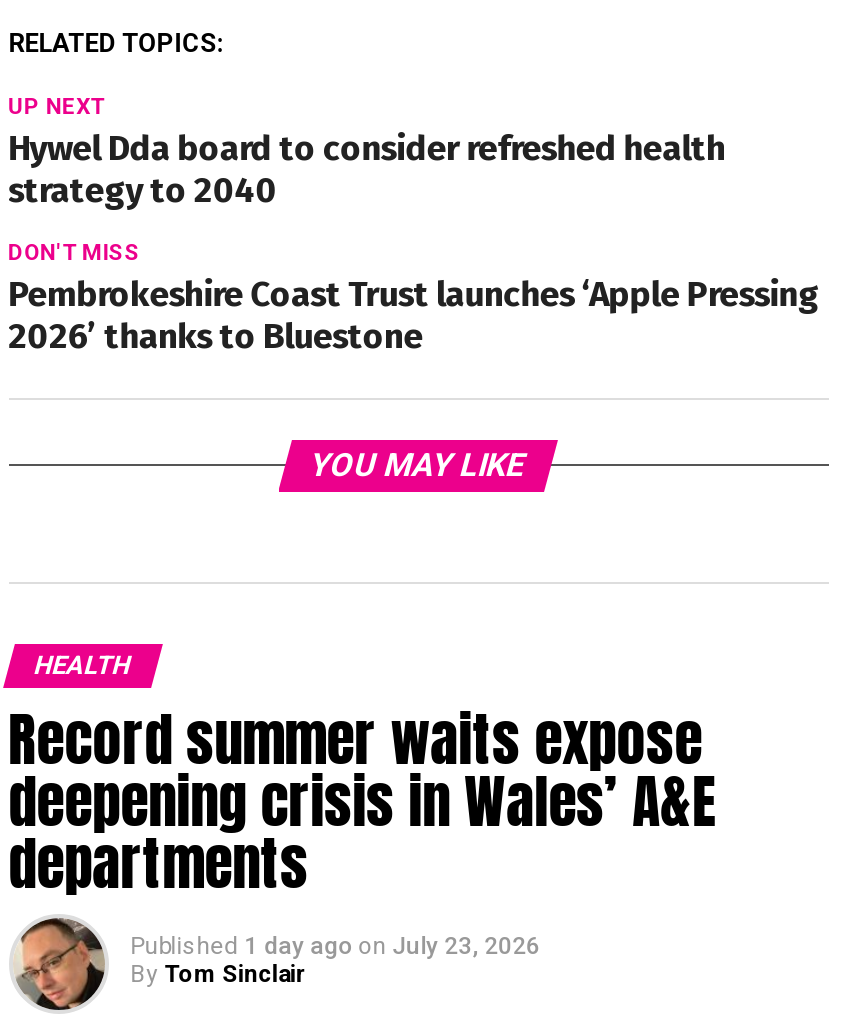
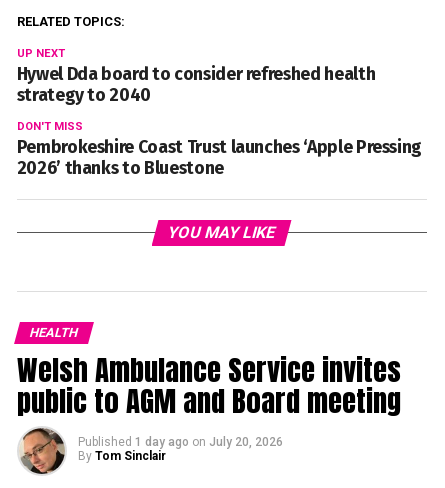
- Record summer waits expose
- deepening crisis in Wales’ A&E
- departments
- Published 1 day ago on July 23, 2026
+ Welsh Ambulance Service invites
+ public to AGM and Board meeting
+ Published 1 day ago on July 20, 2026
